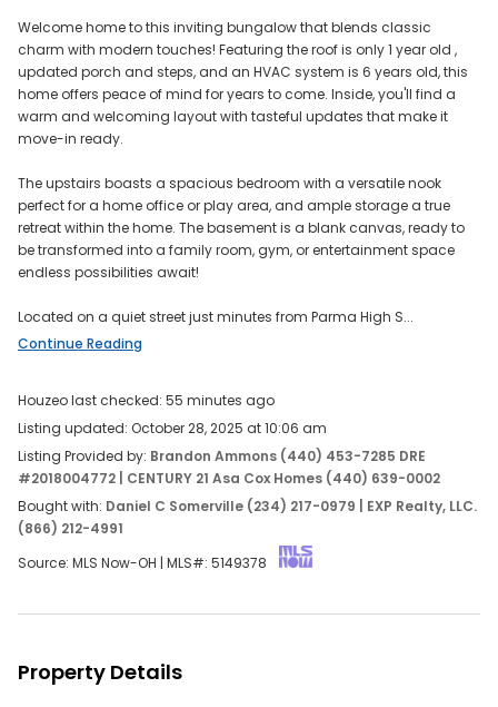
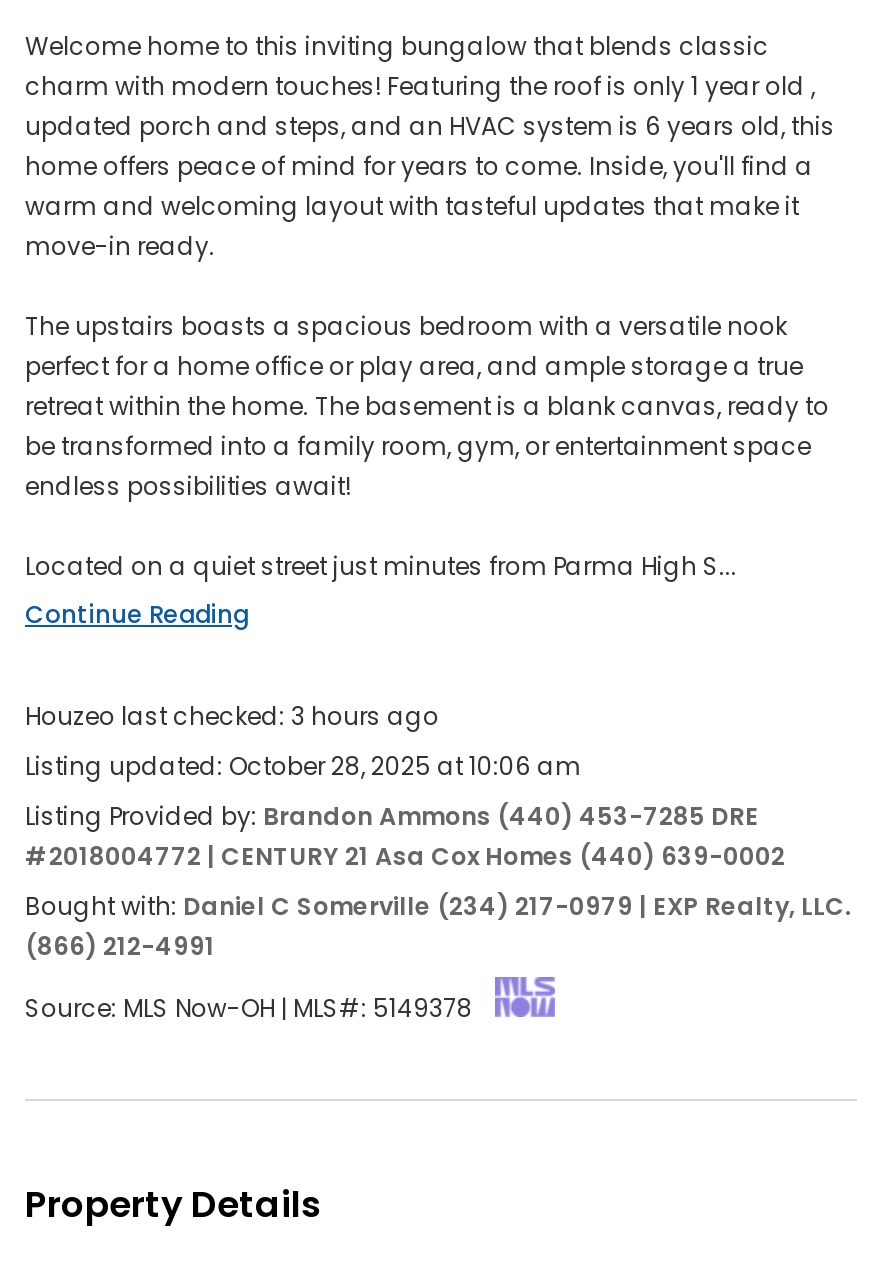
- Houzeo last checked: 55 minutes ago
+ Houzeo last checked: 3 hours ago
